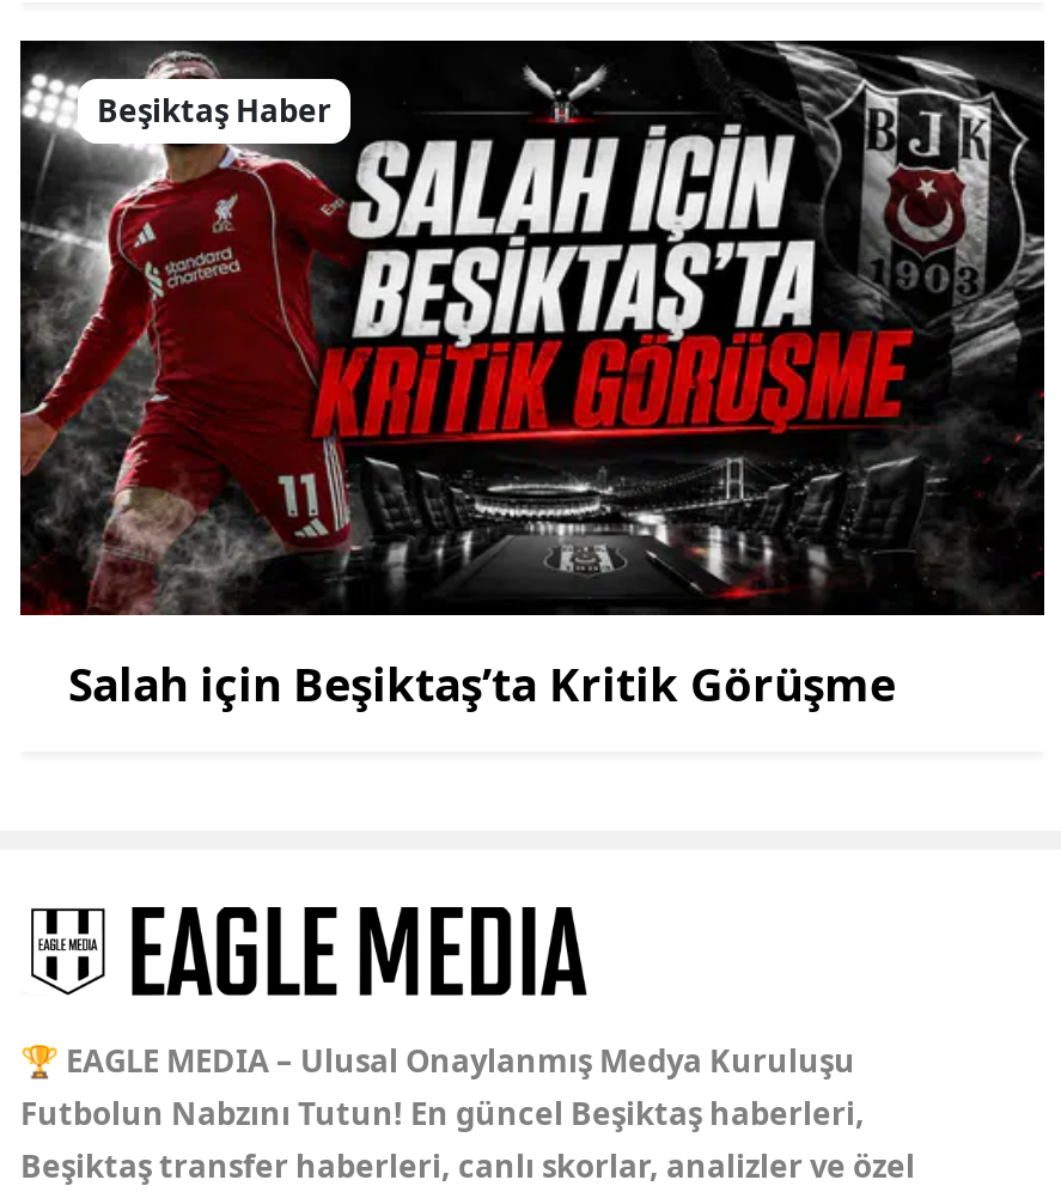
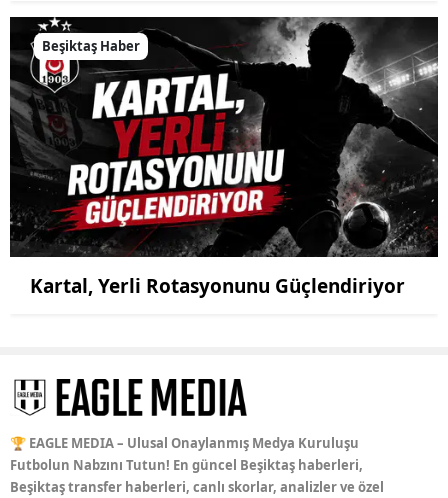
- [image]
- Salah için Beşiktaş’ta Kritik Görüşme
+ [image]
+ Kartal, Yerli Rotasyonunu Güçlendiriyor
